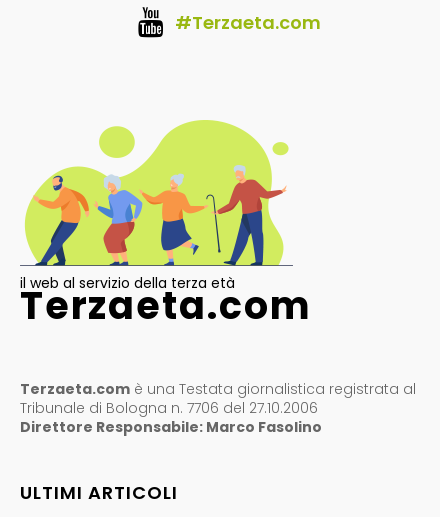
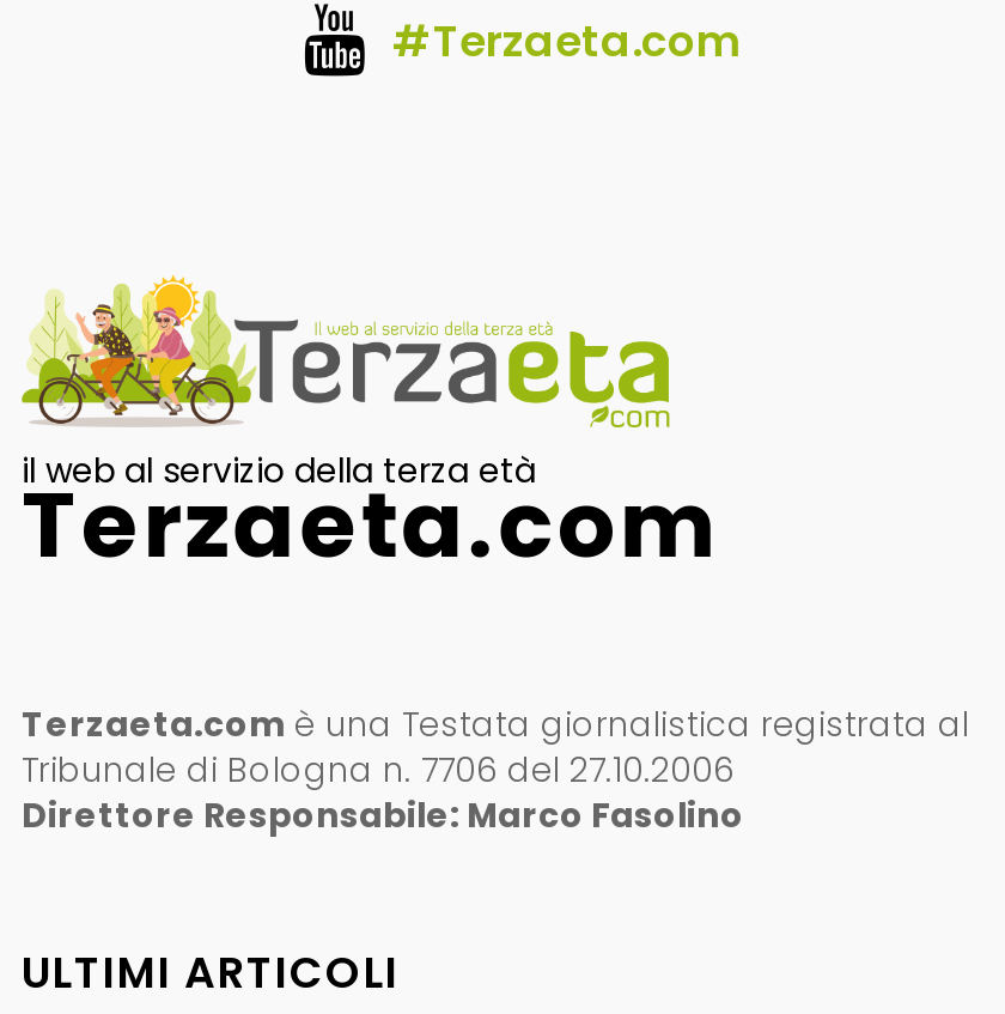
- [image]
+ [image]
